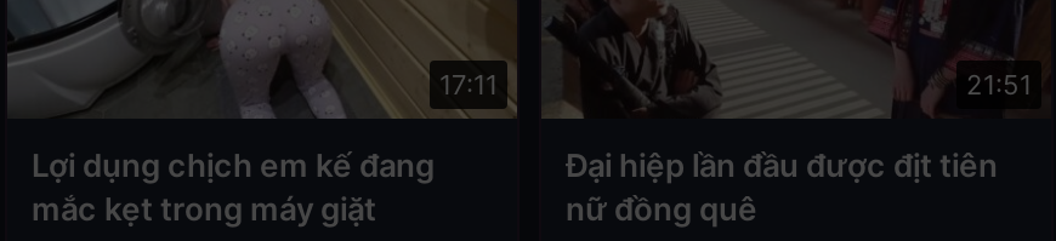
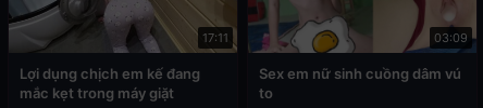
- 21:51
+ 03:09

- Đại hiệp lần đầu được địt tiên
- nữ đồng quê
+ Sex em nữ sinh cuồng dâm vú
+ to
